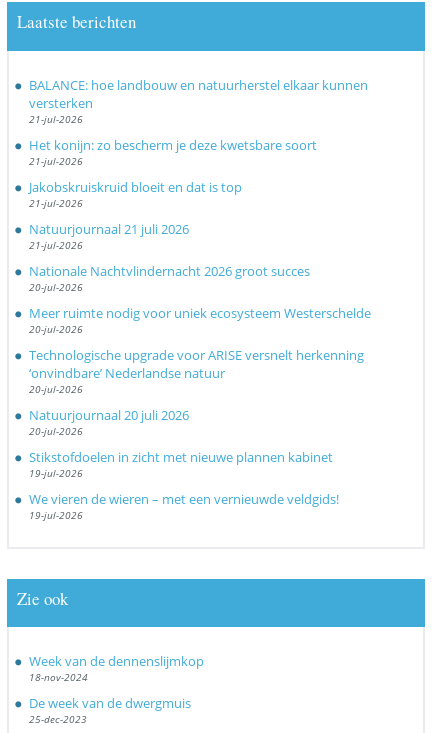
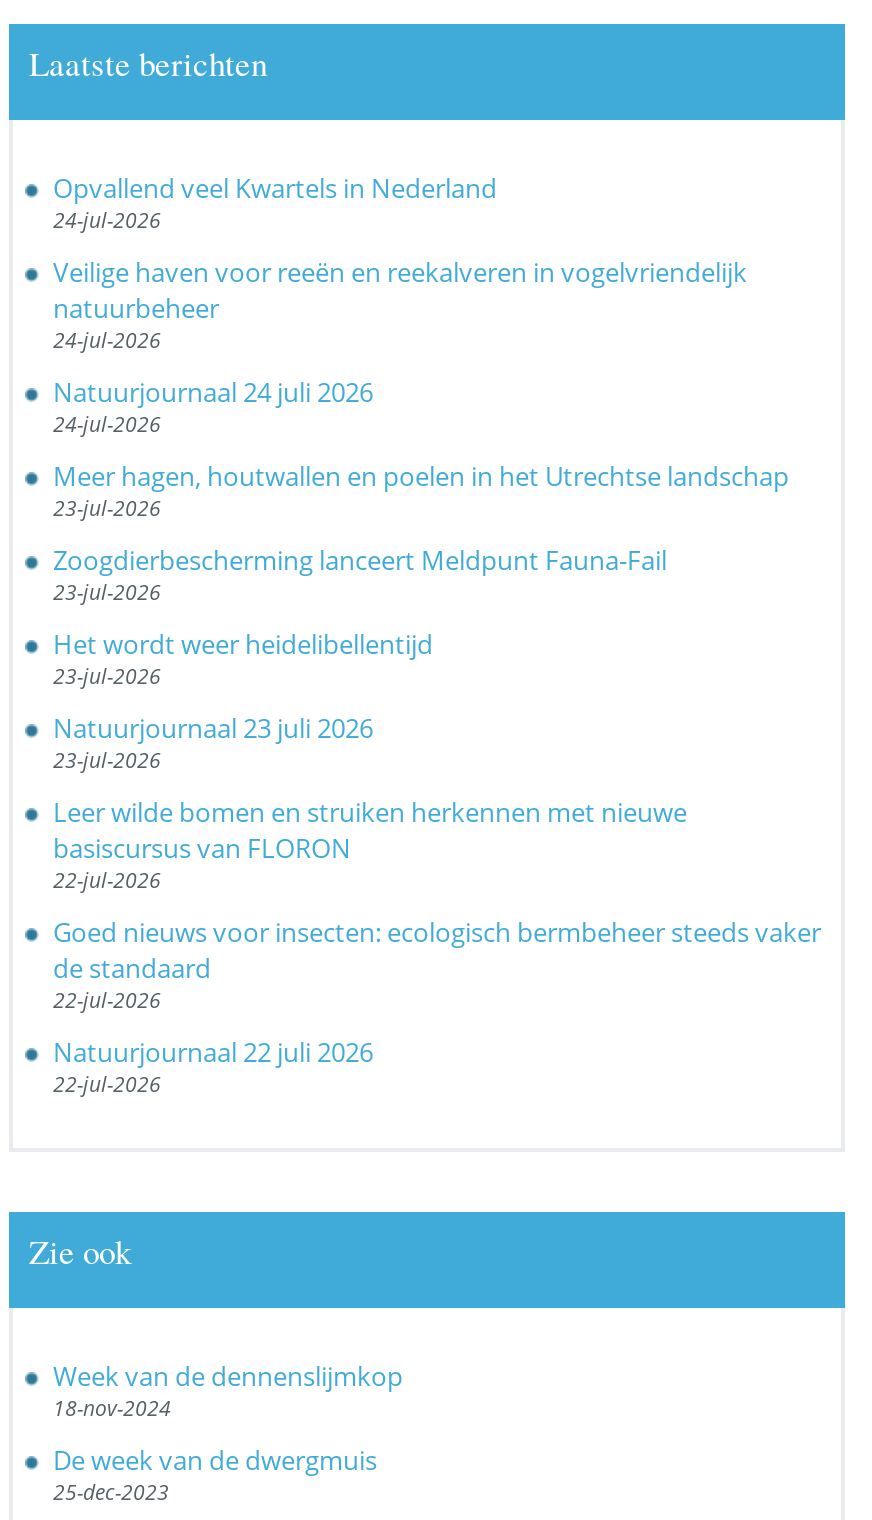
- BALANCE: hoe landbouw en natuurherstel elkaar kunnen
- versterken
- 21-jul-2026
+ Opvallend veel Kwartels in Nederland
+ 24-jul-2026

- Het konijn: zo bescherm je deze kwetsbare soort
- 21-jul-2026
+ Veilige haven voor reeën en reekalveren in vogelvriendelijk
+ natuurbeheer
+ 24-jul-2026

- Jakobskruiskruid bloeit en dat is top
- 21-jul-2026
+ Natuurjournaal 24 juli 2026
+ 24-jul-2026

- Natuurjournaal 21 juli 2026
- 21-jul-2026
+ Meer hagen, houtwallen en poelen in het Utrechtse landschap
+ 23-jul-2026

- Nationale Nachtvlindernacht 2026 groot succes
- 20-jul-2026
+ Zoogdierbescherming lanceert Meldpunt Fauna-Fail
+ 23-jul-2026

- Meer ruimte nodig voor uniek ecosysteem Westerschelde
- 20-jul-2026
+ Het wordt weer heidelibellentijd
+ 23-jul-2026

- Technologische upgrade voor ARISE versnelt herkenning
- ‘onvindbare’ Nederlandse natuur
- 20-jul-2026
+ Natuurjournaal 23 juli 2026
+ 23-jul-2026

- Natuurjournaal 20 juli 2026
- 20-jul-2026
+ Leer wilde bomen en struiken herkennen met nieuwe
+ basiscursus van FLORON
+ 22-jul-2026

- Stikstofdoelen in zicht met nieuwe plannen kabinet
- 19-jul-2026
+ Goed nieuws voor insecten: ecologisch bermbeheer steeds vaker
+ de standaard
+ 22-jul-2026

- We vieren de wieren – met een vernieuwde veldgids!
- 19-jul-2026
+ Natuurjournaal 22 juli 2026
+ 22-jul-2026
